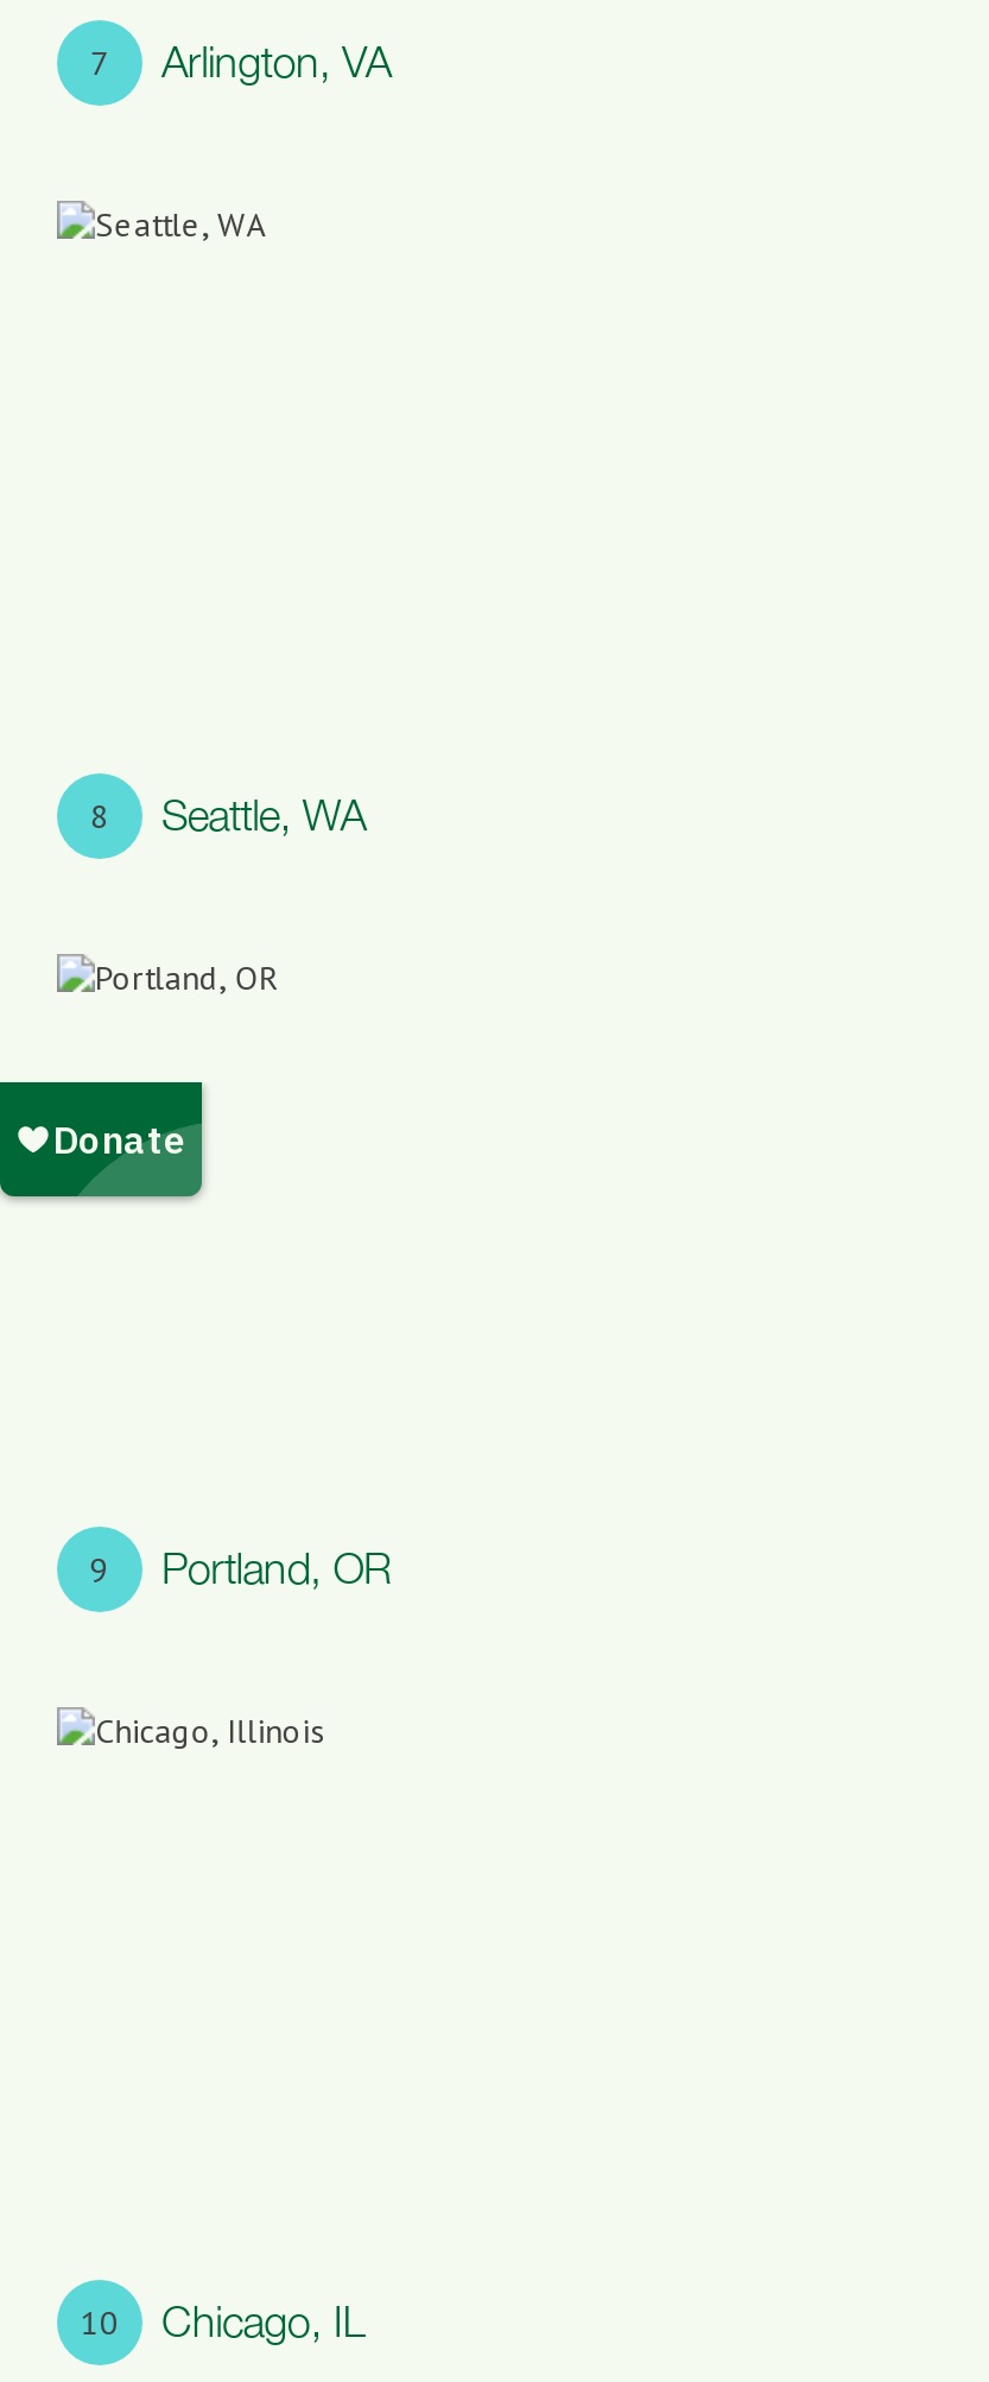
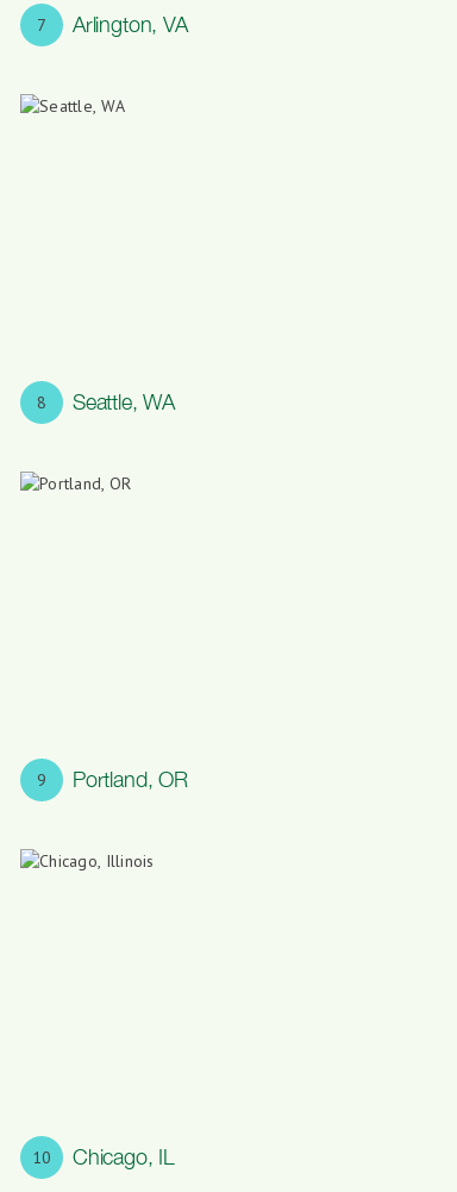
- [image]
